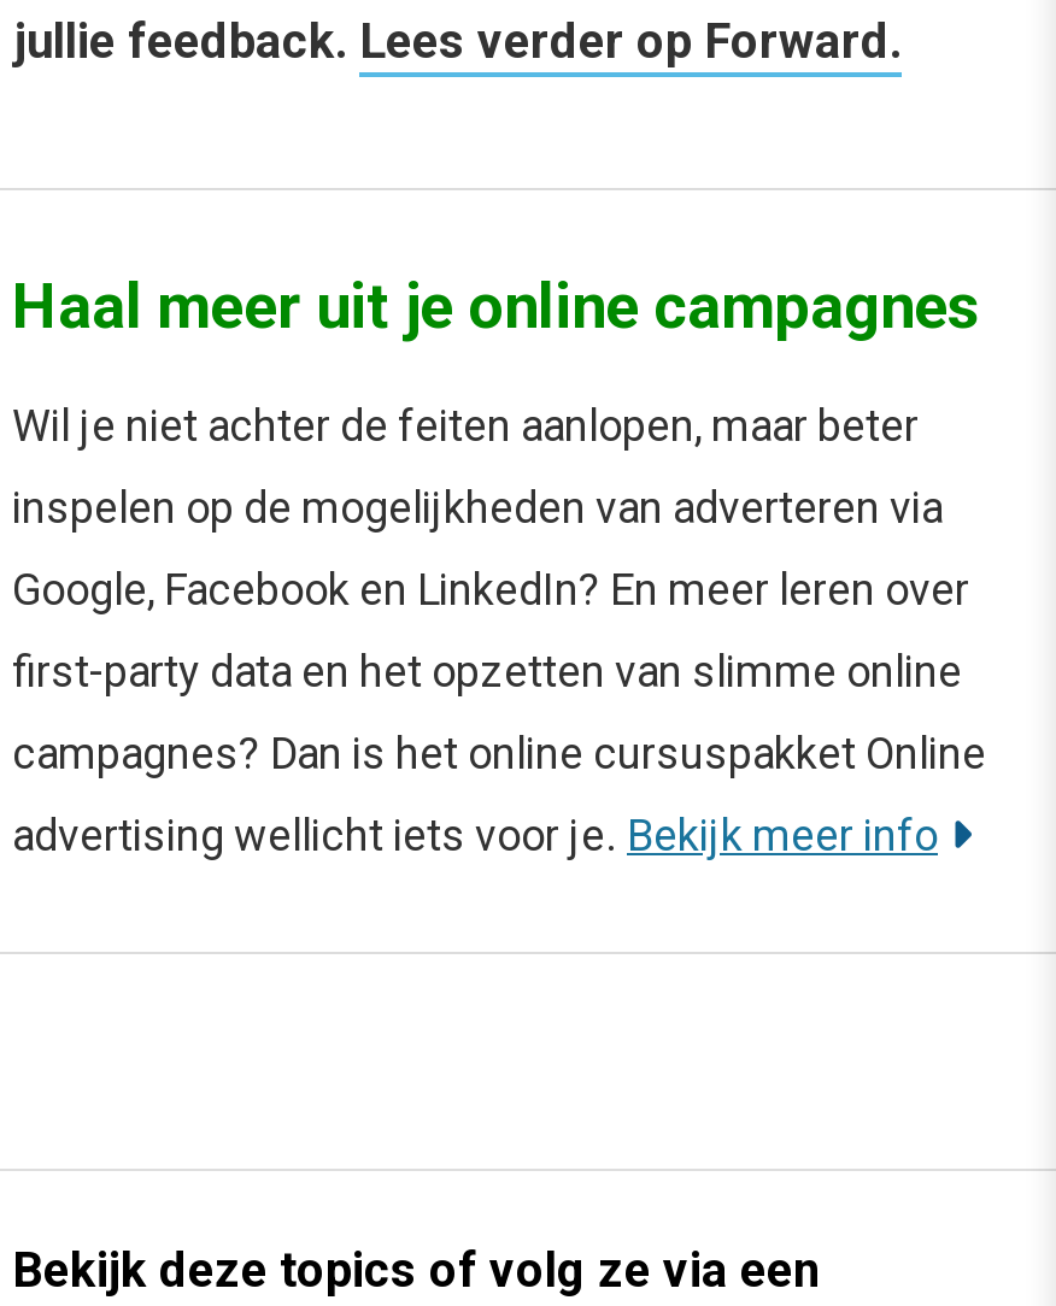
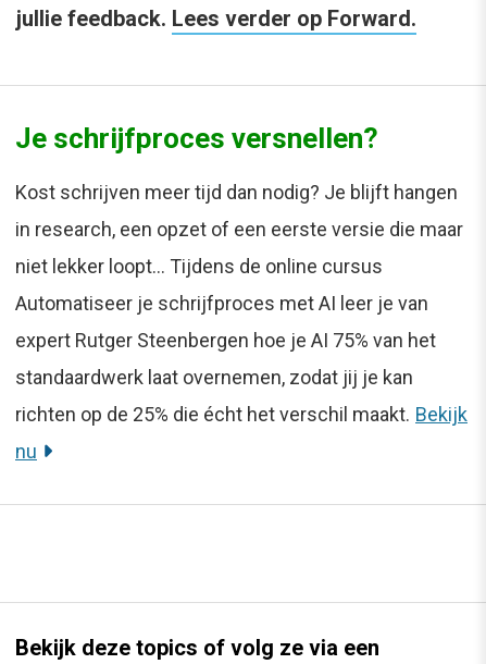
- Haal meer uit je online campagnes
- Wil je niet achter de feiten aanlopen, maar beter
- inspelen op de mogelijkheden van adverteren via
- Google, Facebook en LinkedIn? En meer leren over
- first-party data en het opzetten van slimme online
- campagnes? Dan is het online cursuspakket Online
- advertising wellicht iets voor je. Bekijk meer info
+ Je schrijfproces versnellen?
+ Kost schrijven meer tijd dan nodig? Je blijft hangen
+ in research, een opzet of een eerste versie die maar
+ niet lekker loopt... Tijdens de online cursus
+ Automatiseer je schrijfproces met AI leer je van
+ expert Rutger Steenbergen hoe je AI 75% van het
+ standaardwerk laat overnemen, zodat jij je kan
+ richten op de 25% die écht het verschil maakt. Bekijk
+ nu
